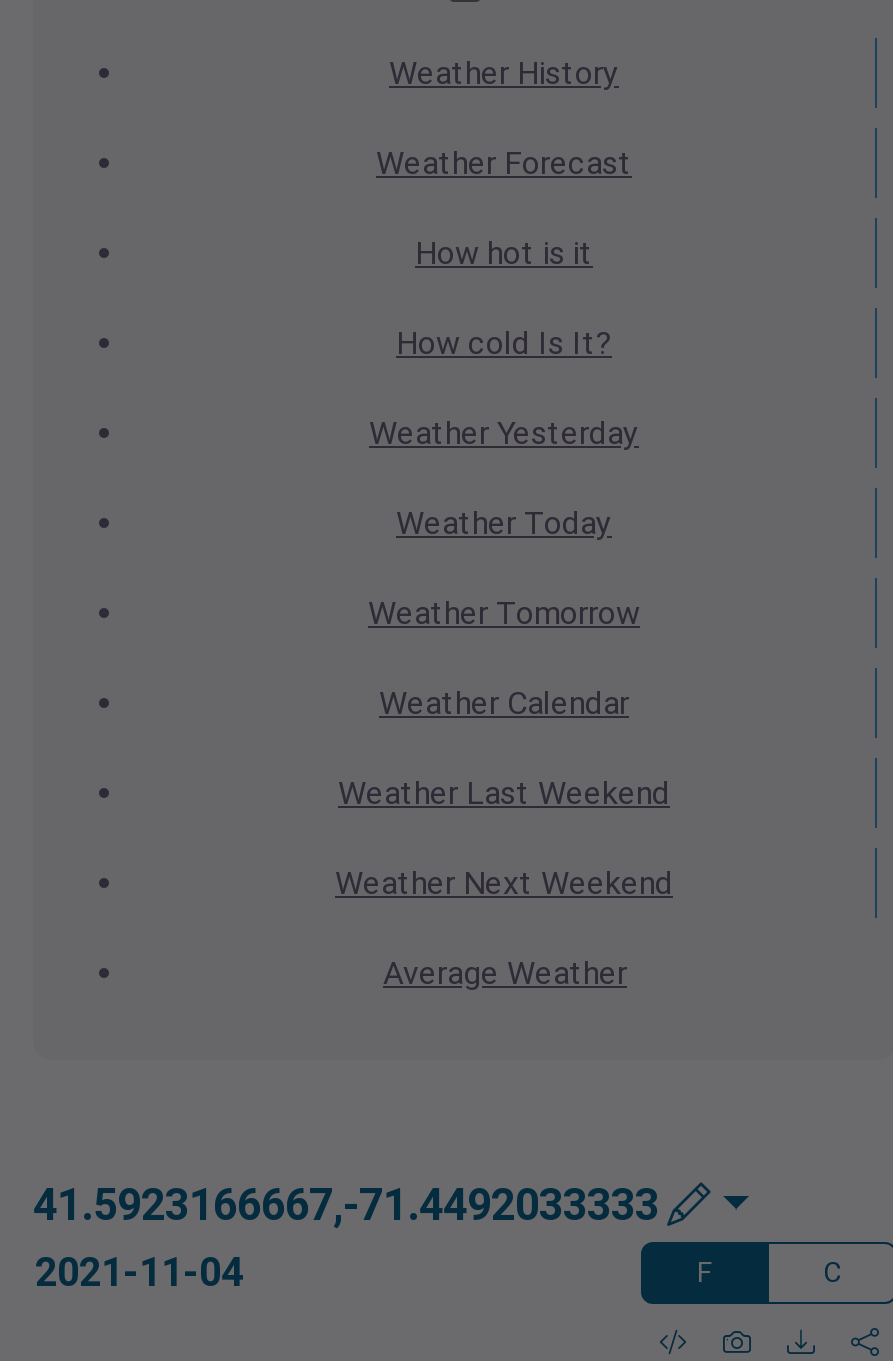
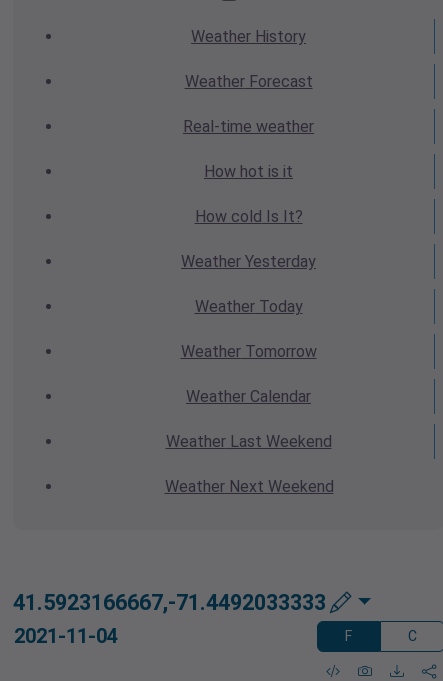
+ Real-time weather

moved down: How hot is it | How cold Is It? | Weather Yesterday | Weather Today | Weather Tomorrow | Weather Calendar | Weather Last Weekend | Weather Next Weekend

- Average Weather
